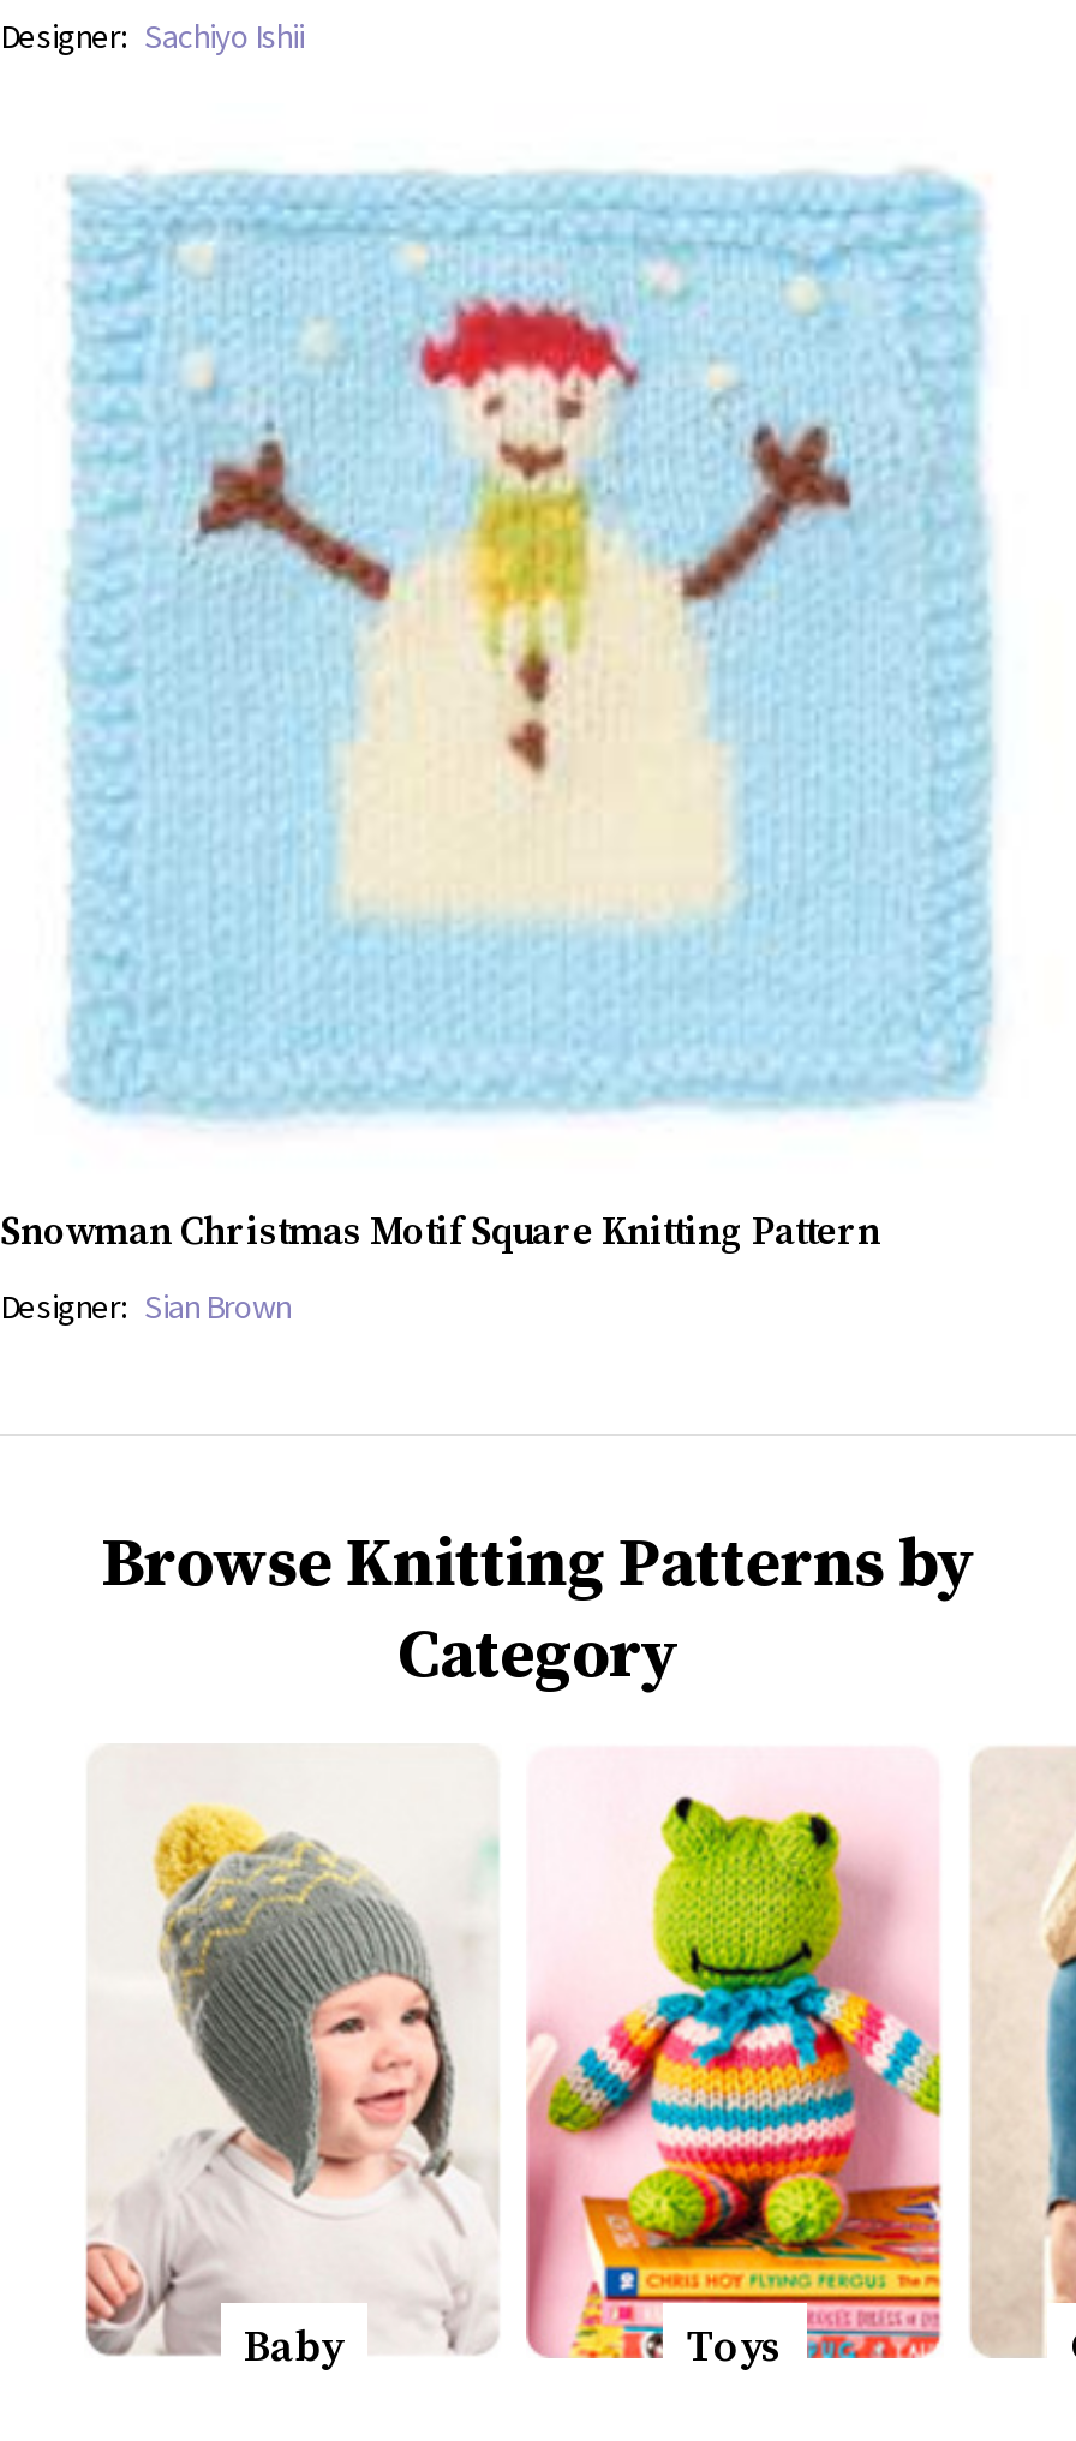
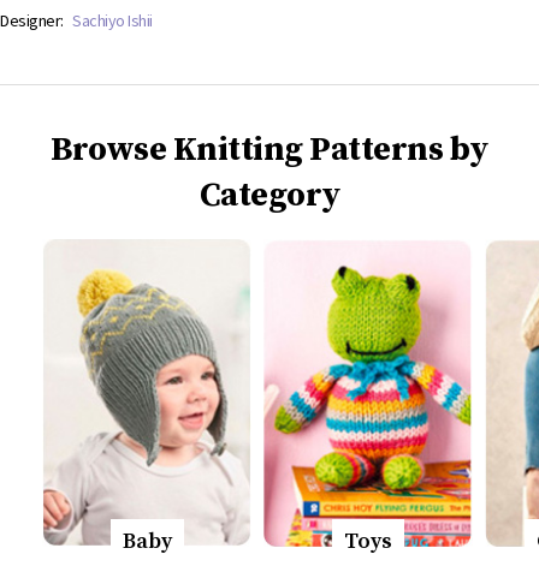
- [image]
- Snowman Christmas Motif Square Knitting Pattern
- Designer: Sian Brown
